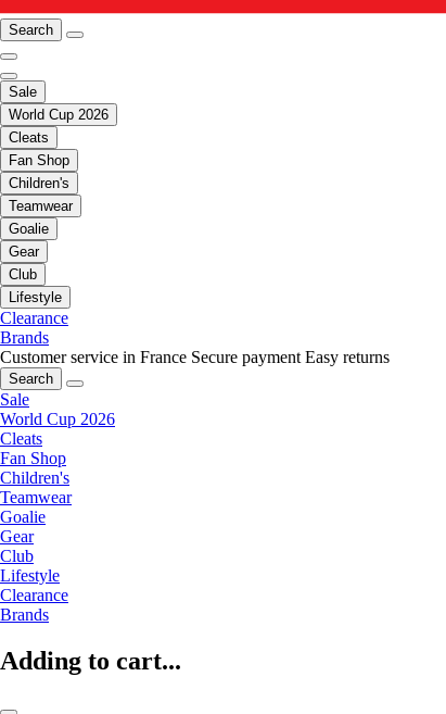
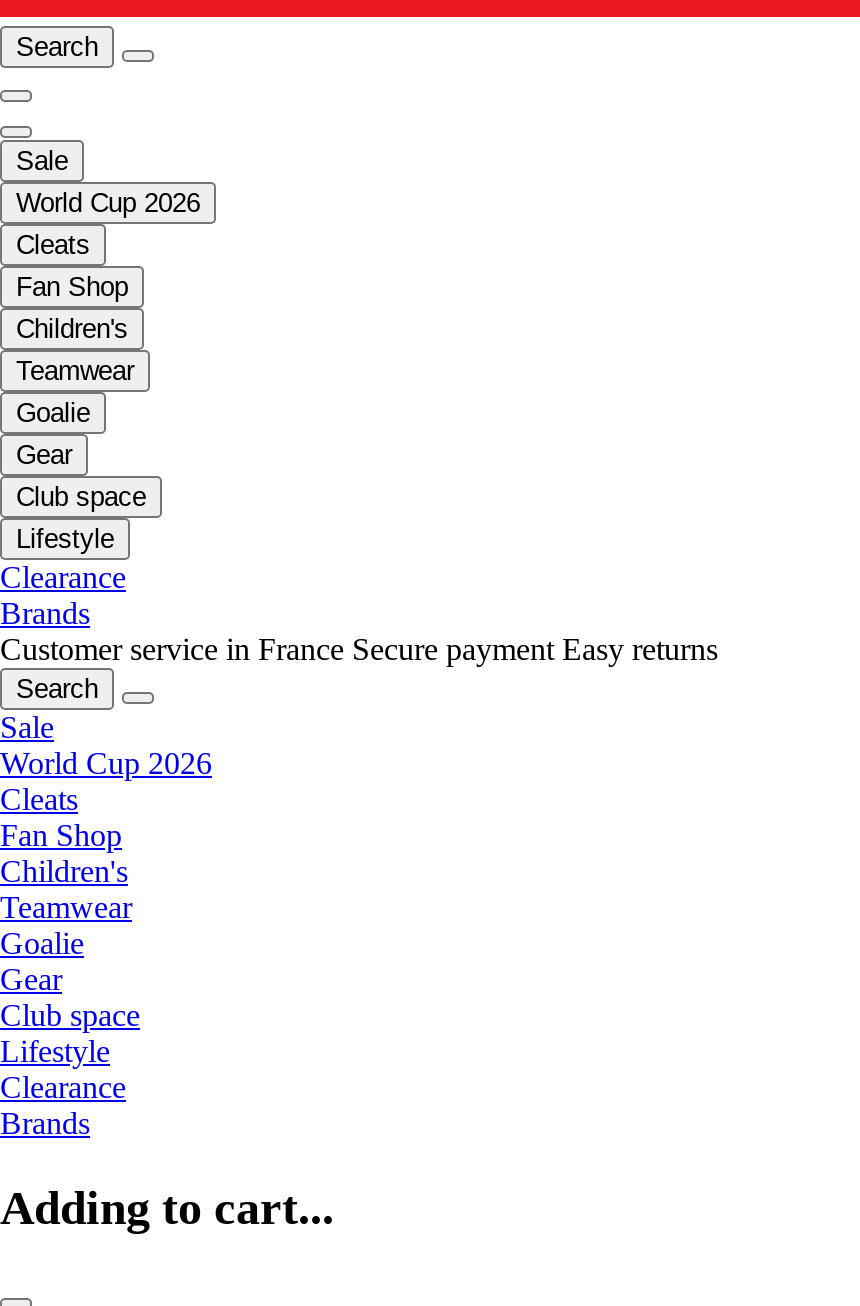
- Club
+ Club space

- Club
+ Club space
